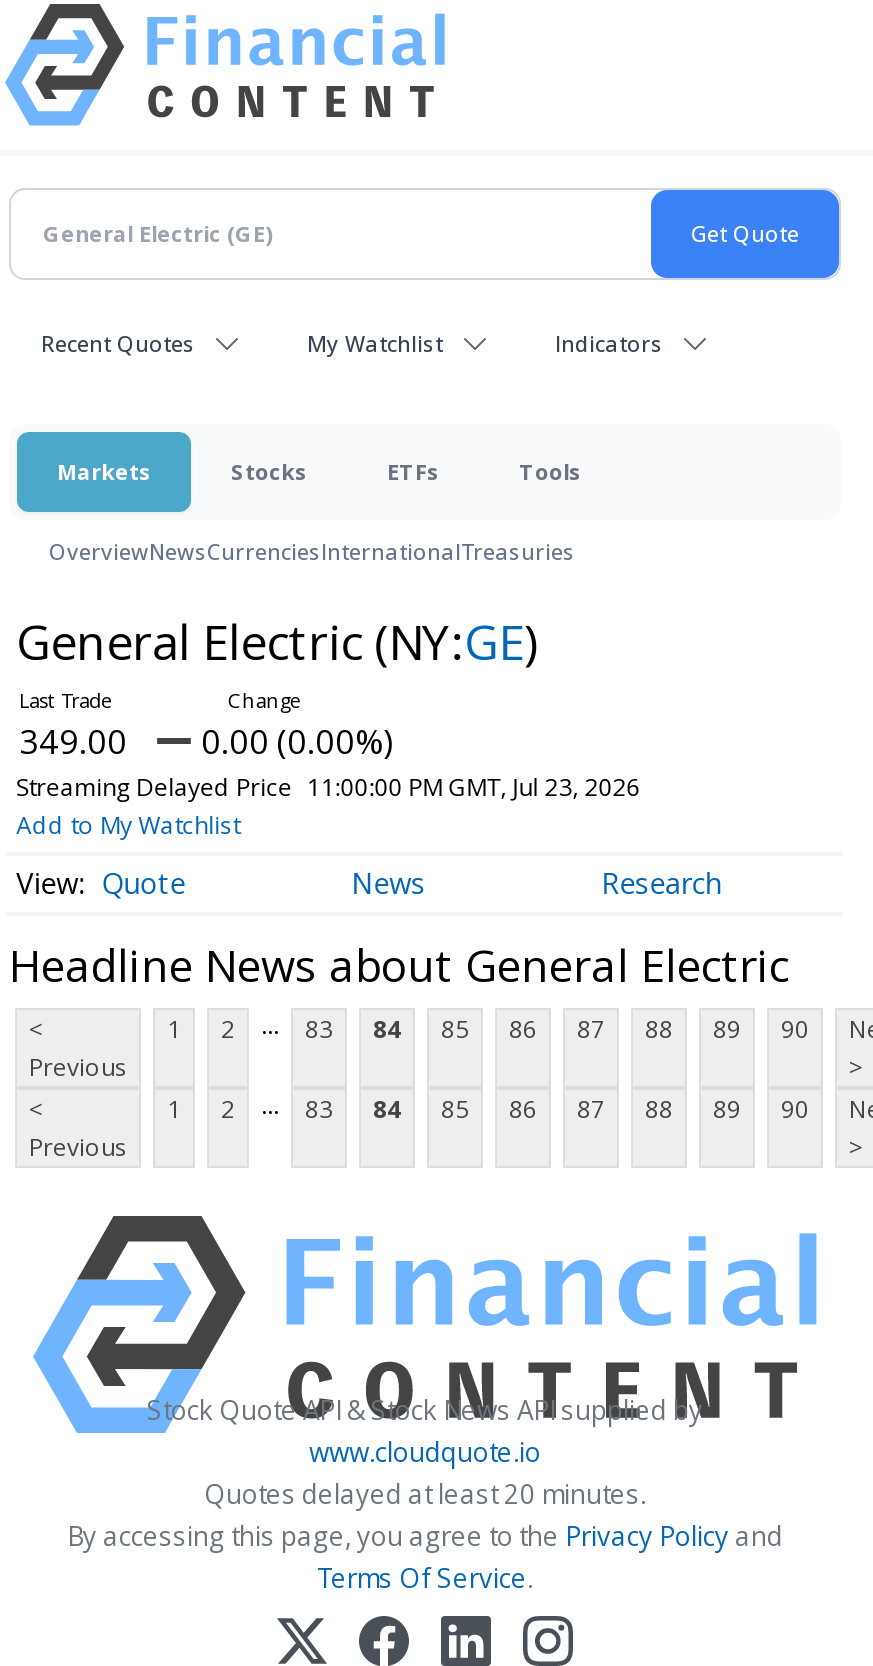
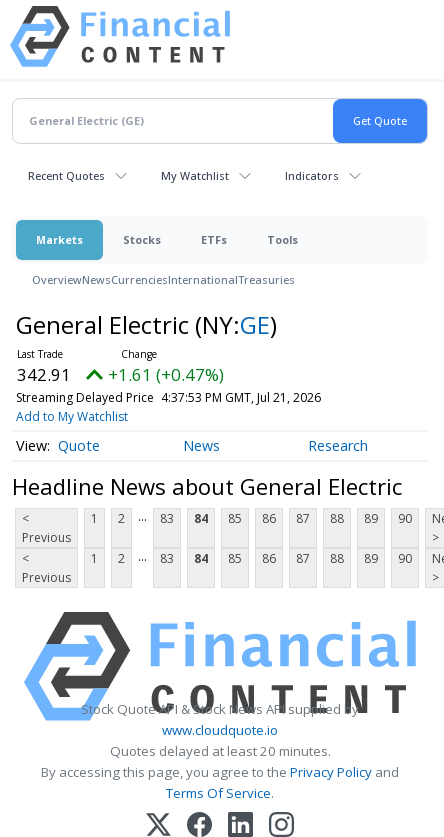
- 349.00
+ 342.91

- 0.00 (0.00%)
+ +1.61 (+0.47%)

- Streaming Delayed Price 11:00:00 PM GMT, Jul 23, 2026
+ Streaming Delayed Price 4:37:53 PM GMT, Jul 21, 2026
